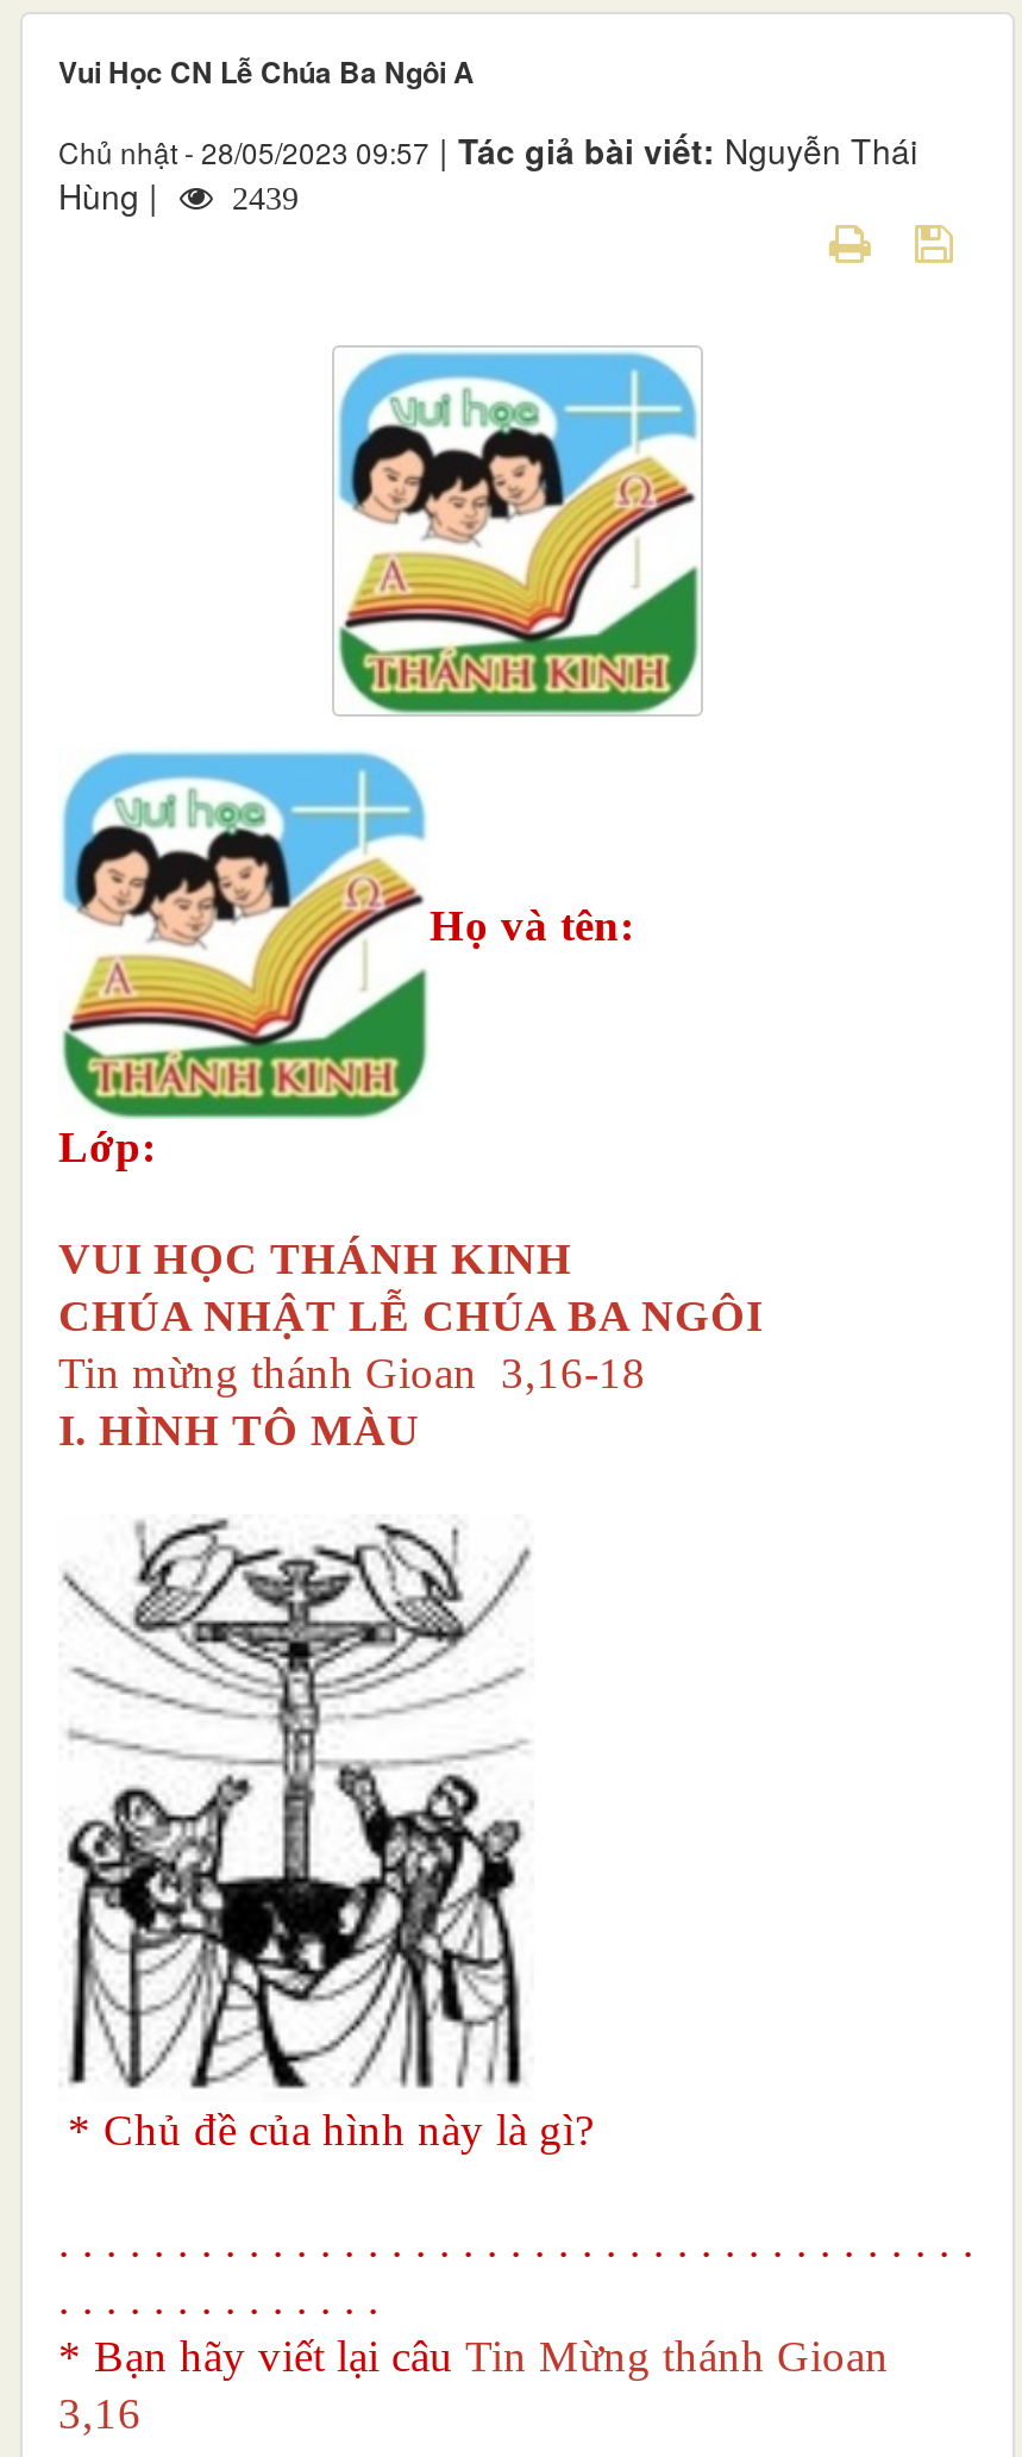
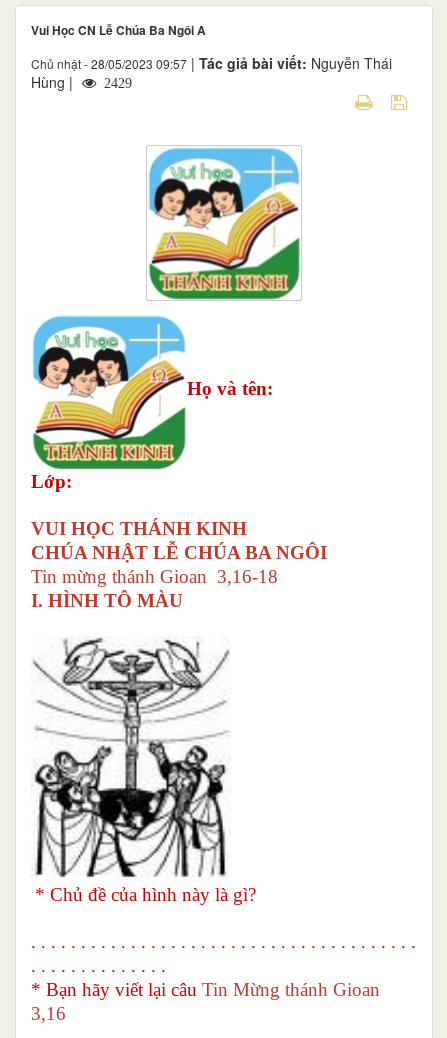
- 2439
+ 2429
